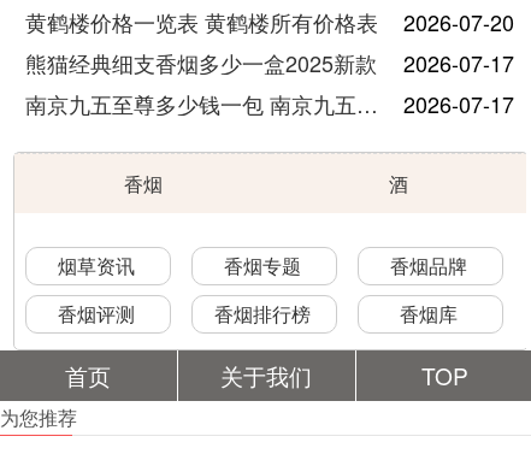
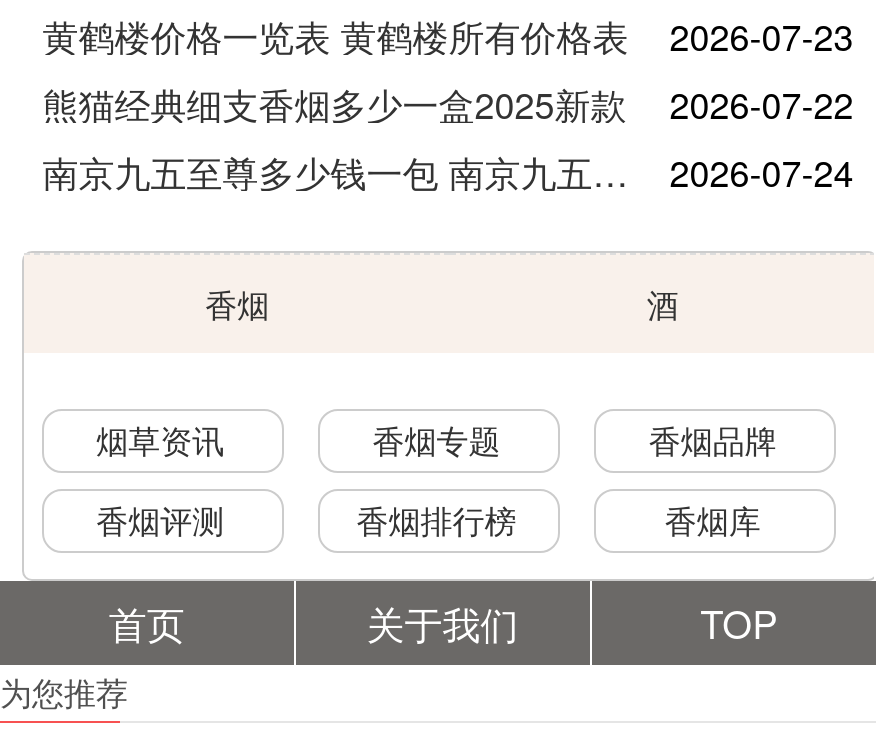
- 黄鹤楼价格一览表 黄鹤楼所有价格表 2026-07-20
+ 黄鹤楼价格一览表 黄鹤楼所有价格表 2026-07-23

- 熊猫经典细支香烟多少一盒2025新款 2026-07-17
+ 熊猫经典细支香烟多少一盒2025新款 2026-07-22

- 2026-07-17
+ 2026-07-24
